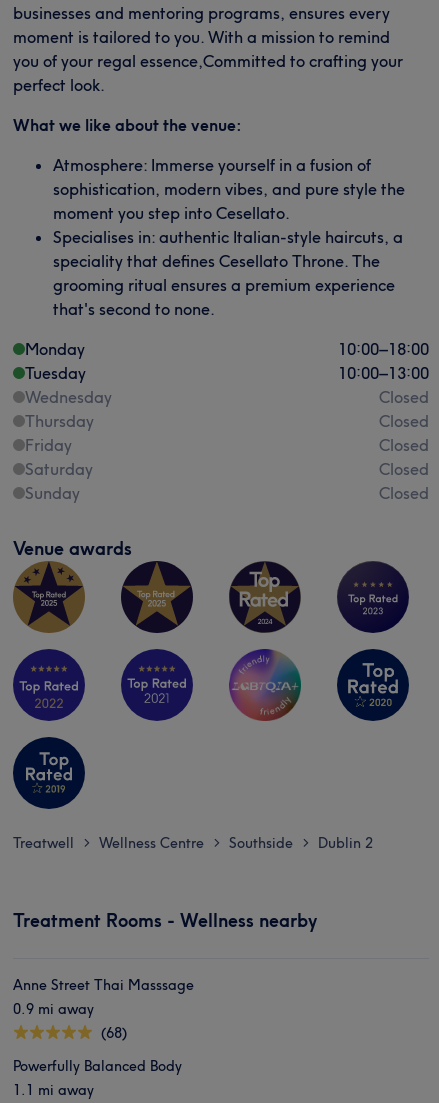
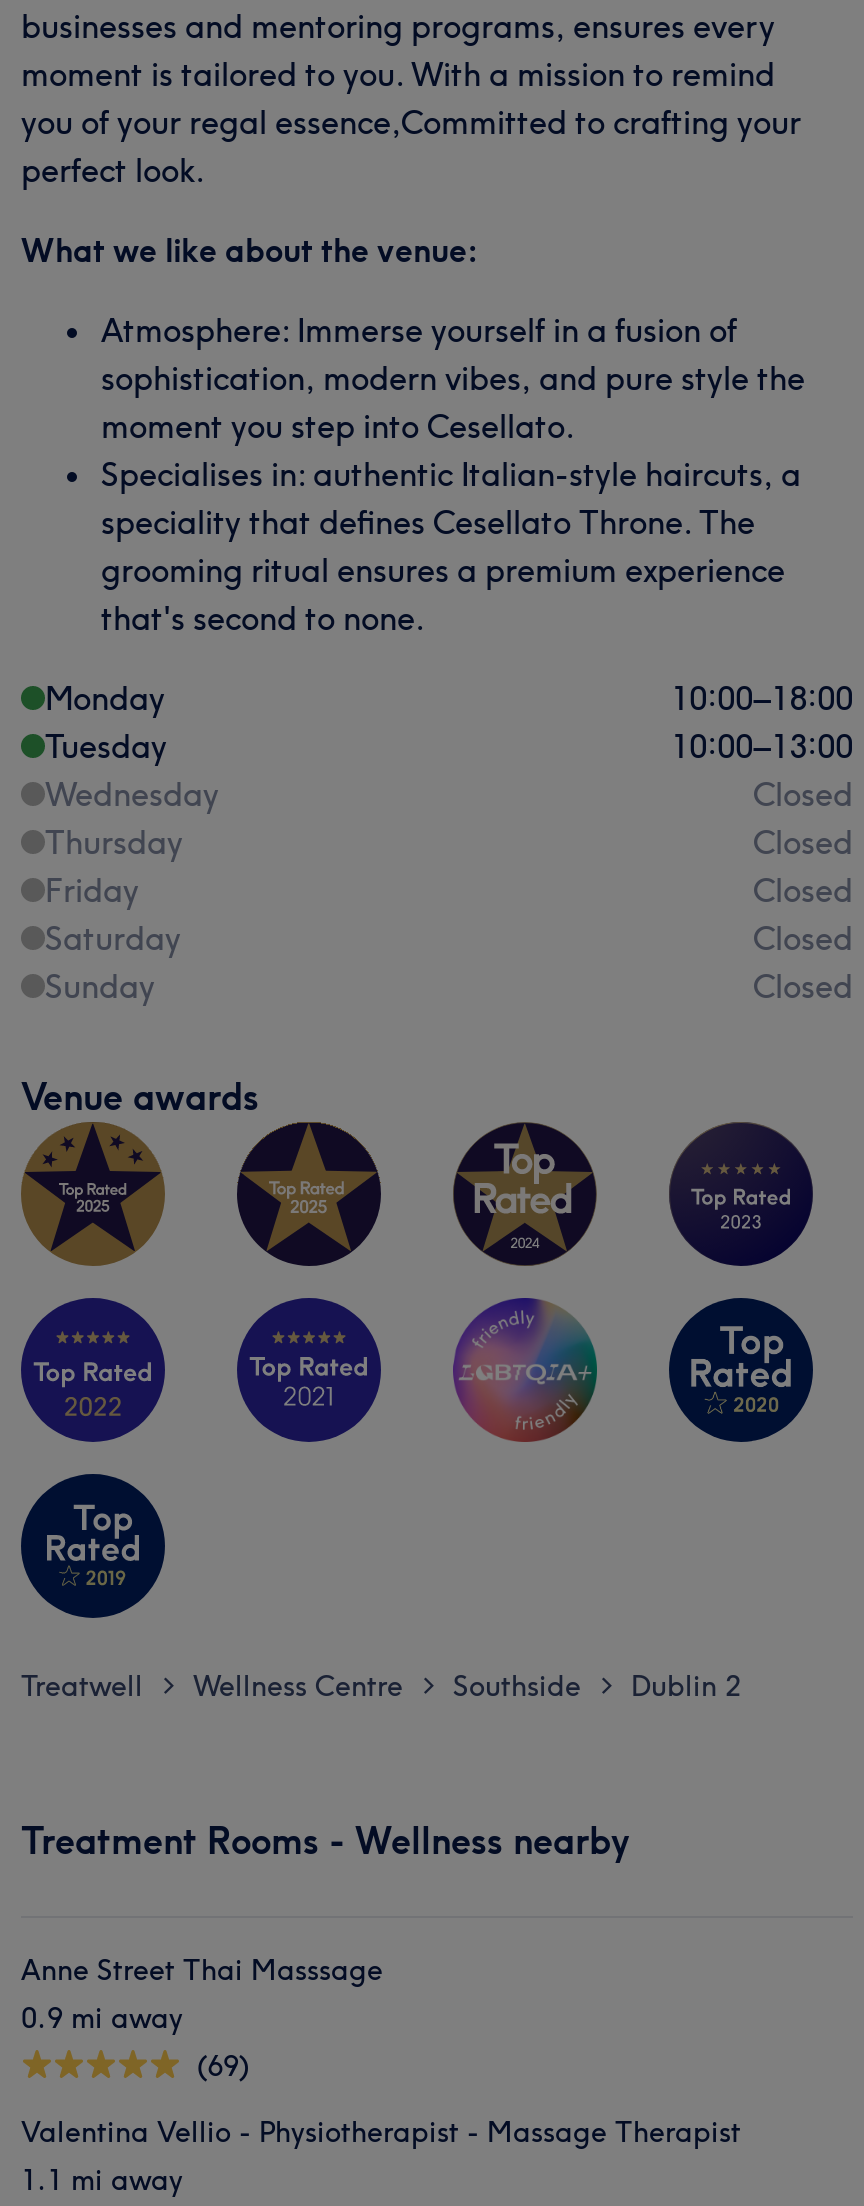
- (68)
+ (69)

- Powerfully Balanced Body
+ Valentina Vellio - Physiotherapist - Massage Therapist
